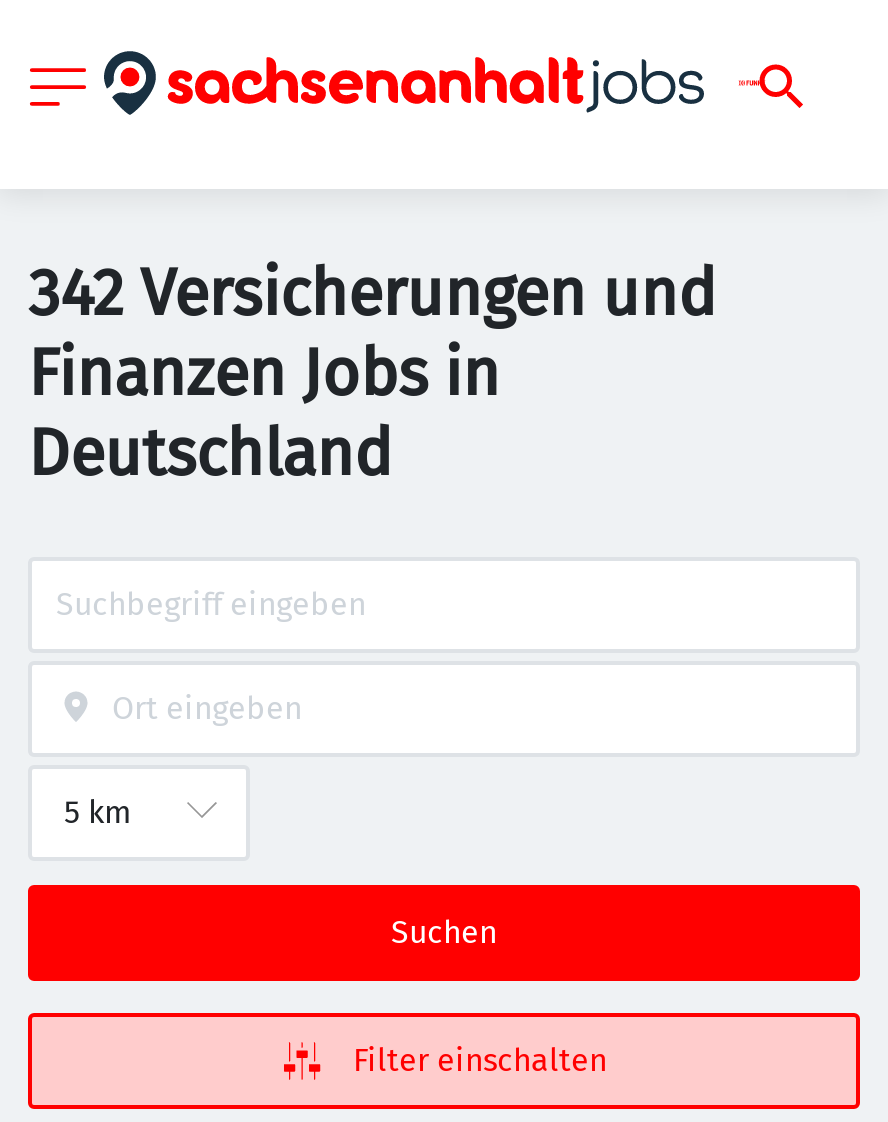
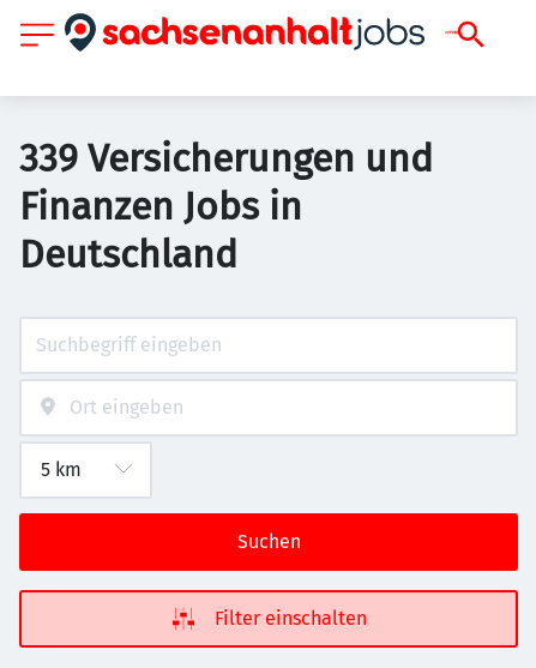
- 342 Versicherungen und
+ 339 Versicherungen und
